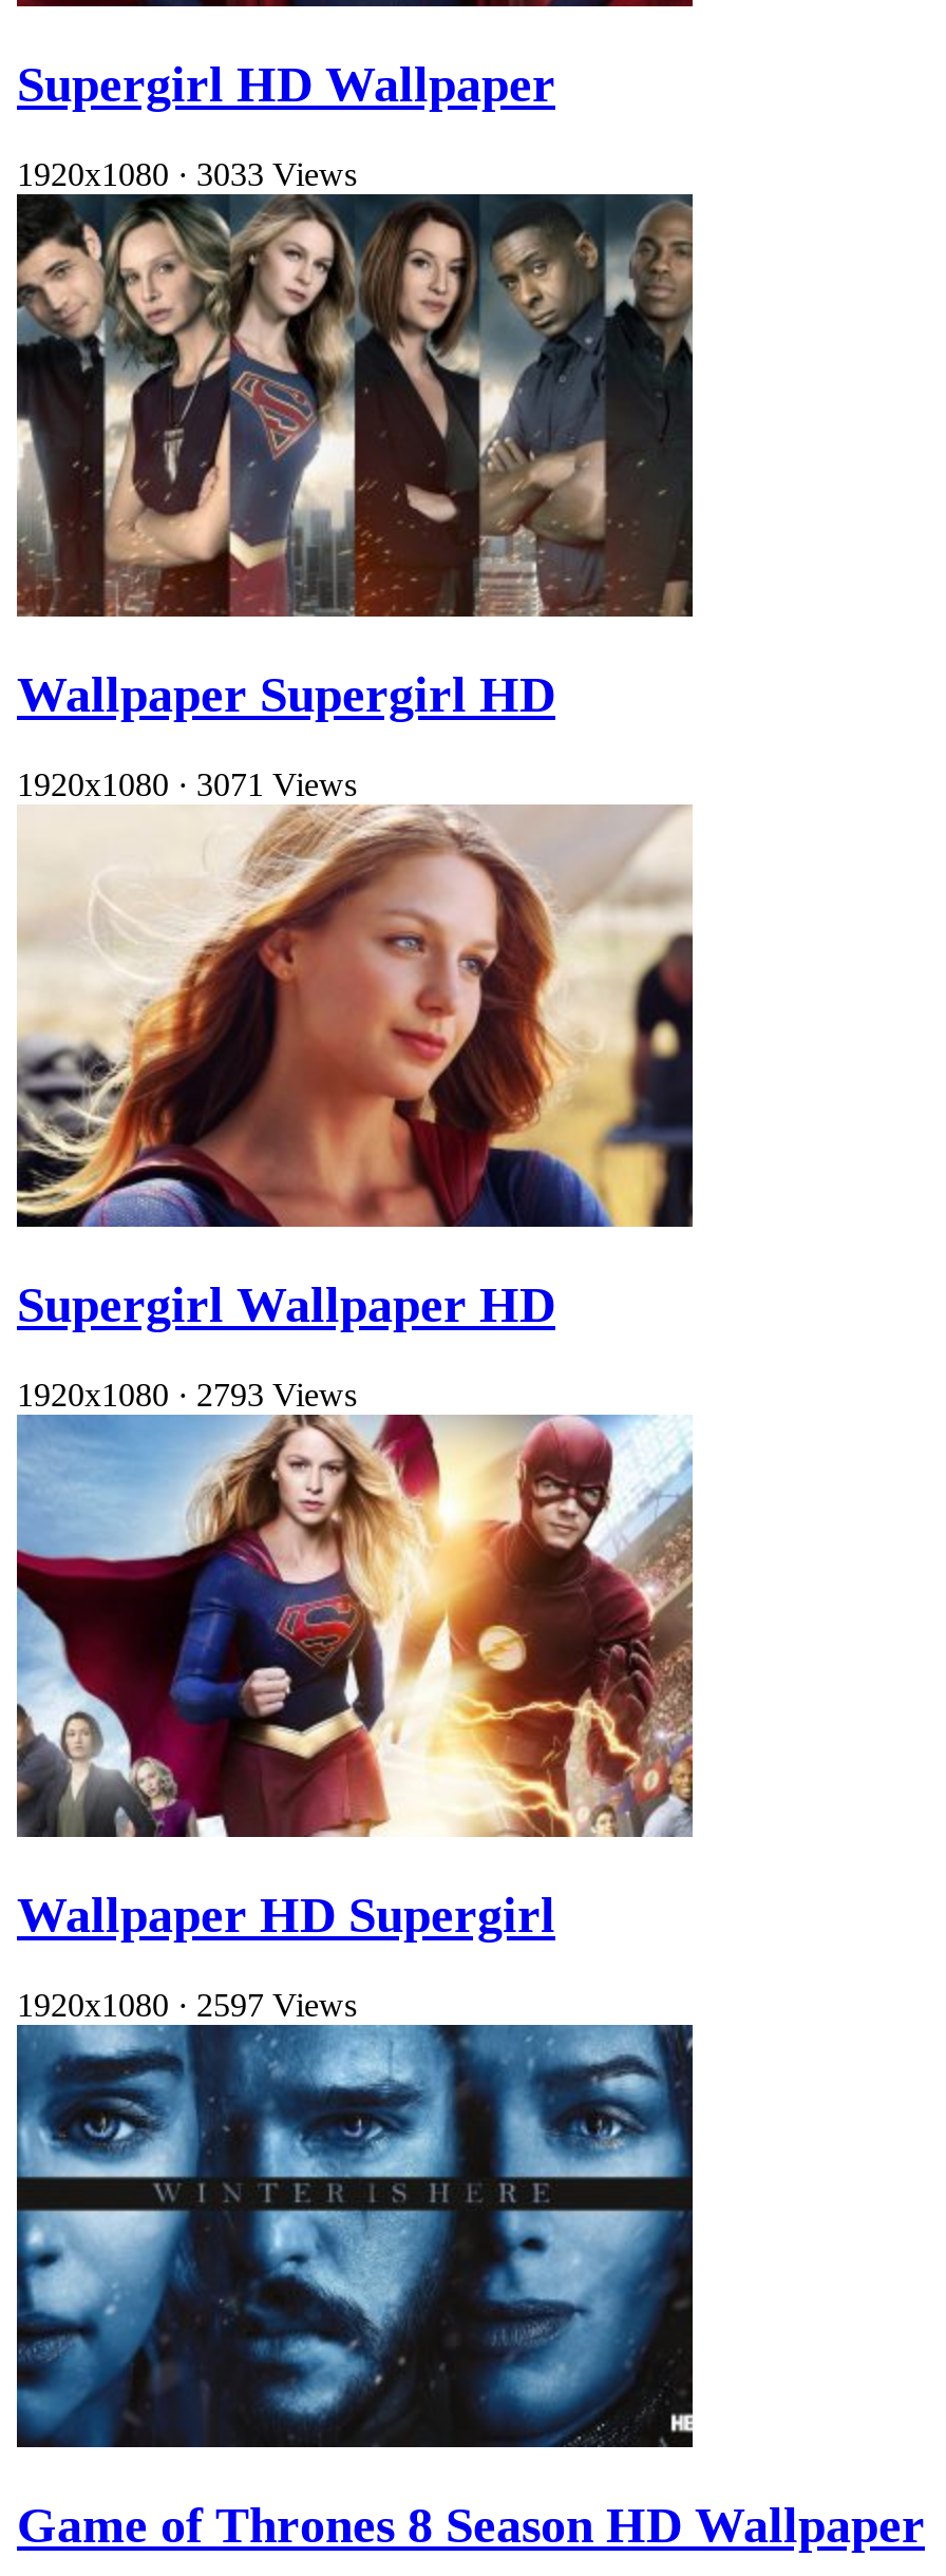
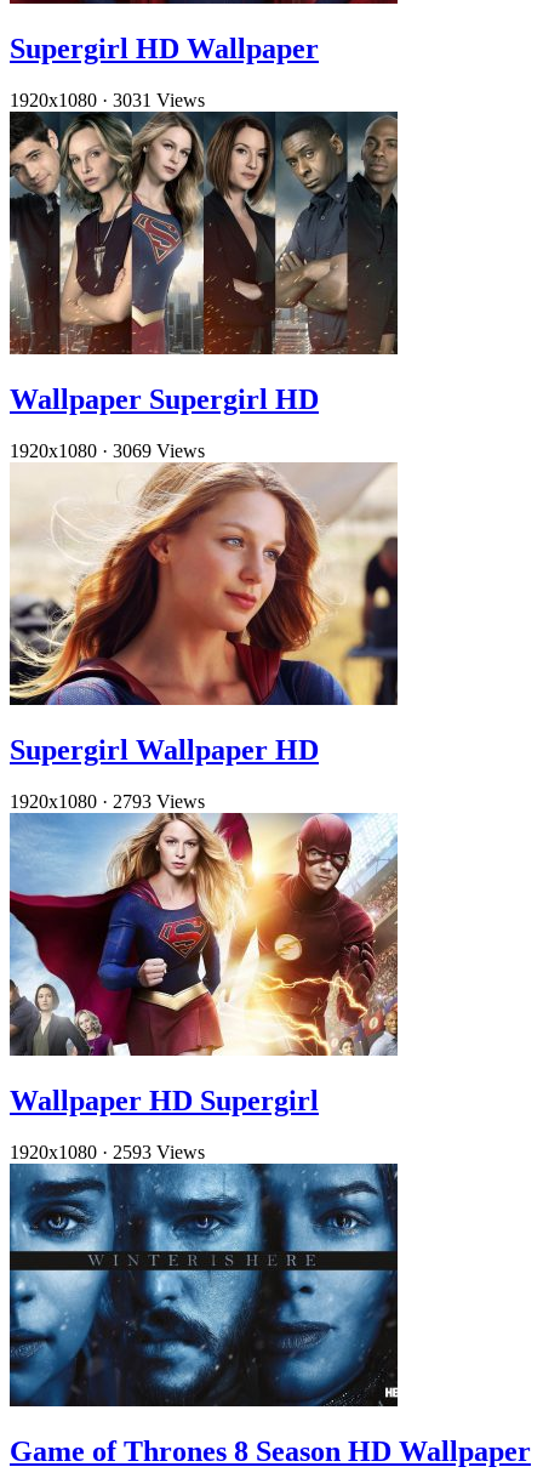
- 1920x1080 · 3033 Views
+ 1920x1080 · 3031 Views

- 1920x1080 · 3071 Views
+ 1920x1080 · 3069 Views

- 1920x1080 · 2597 Views
+ 1920x1080 · 2593 Views
